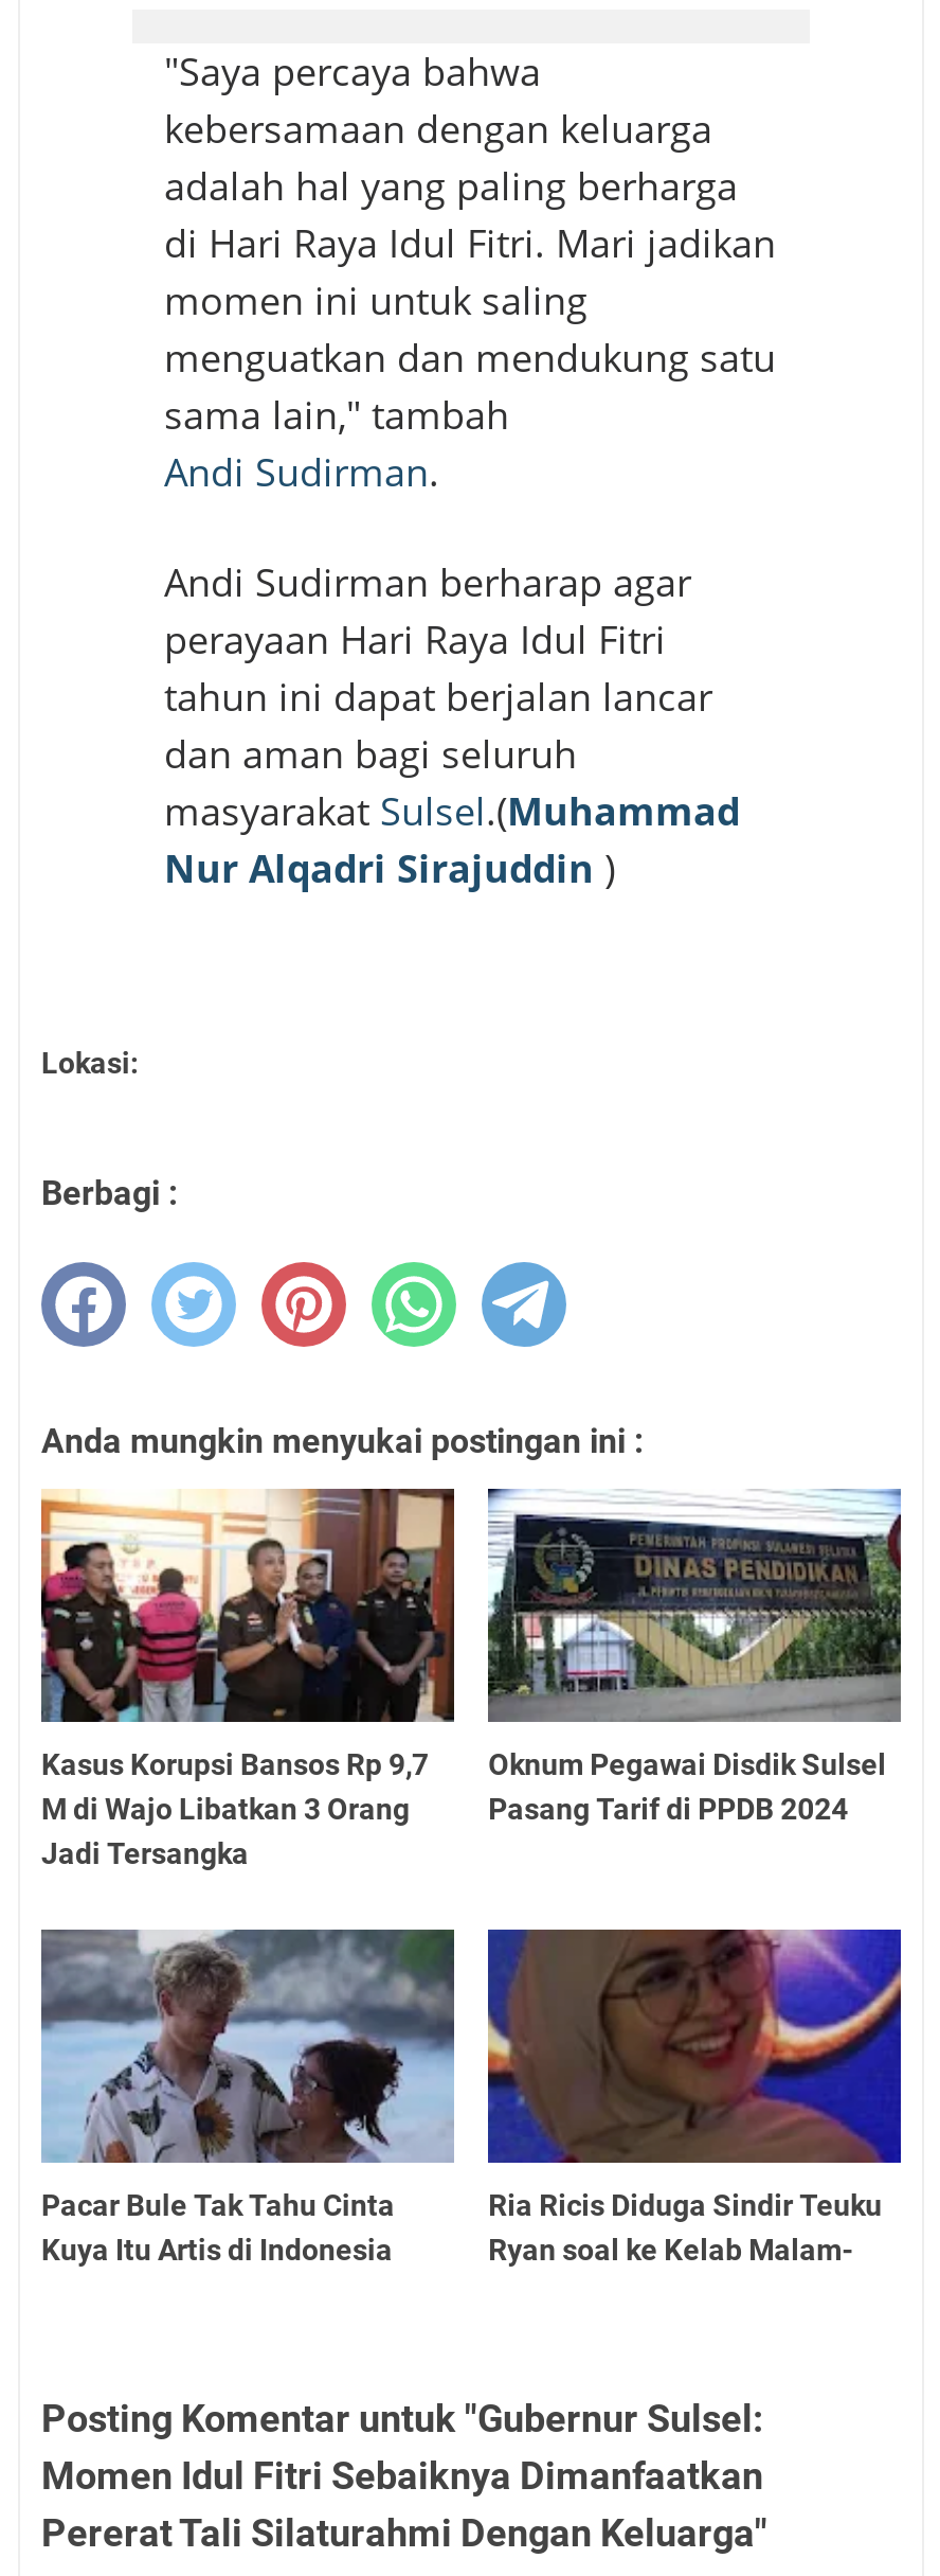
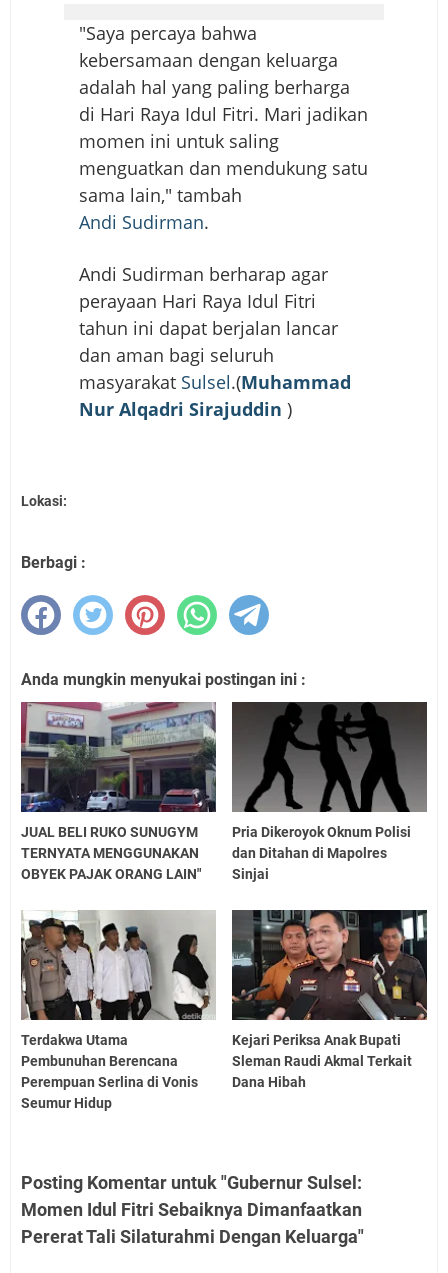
- [image]
- Kasus Korupsi Bansos Rp 9,7
- M di Wajo Libatkan 3 Orang
- Jadi Tersangka
+ [image]
+ JUAL BELI RUKO SUNUGYM
+ TERNYATA MENGGUNAKAN
+ OBYEK PAJAK ORANG LAIN"

- [image]
+ [image]

- Oknum Pegawai Disdik Sulsel
- Pasang Tarif di PPDB 2024
+ Pria Dikeroyok Oknum Polisi
+ dan Ditahan di Mapolres
+ Sinjai

- [image]
- Pacar Bule Tak Tahu Cinta
- Kuya Itu Artis di Indonesia
+ [image]
+ Terdakwa Utama
+ Pembunuhan Berencana
+ Perempuan Serlina di Vonis
+ Seumur Hidup

- [image]
- Ria Ricis Diduga Sindir Teuku
- Ryan soal ke Kelab Malam-
+ [image]
+ Kejari Periksa Anak Bupati
+ Sleman Raudi Akmal Terkait
+ Dana Hibah
